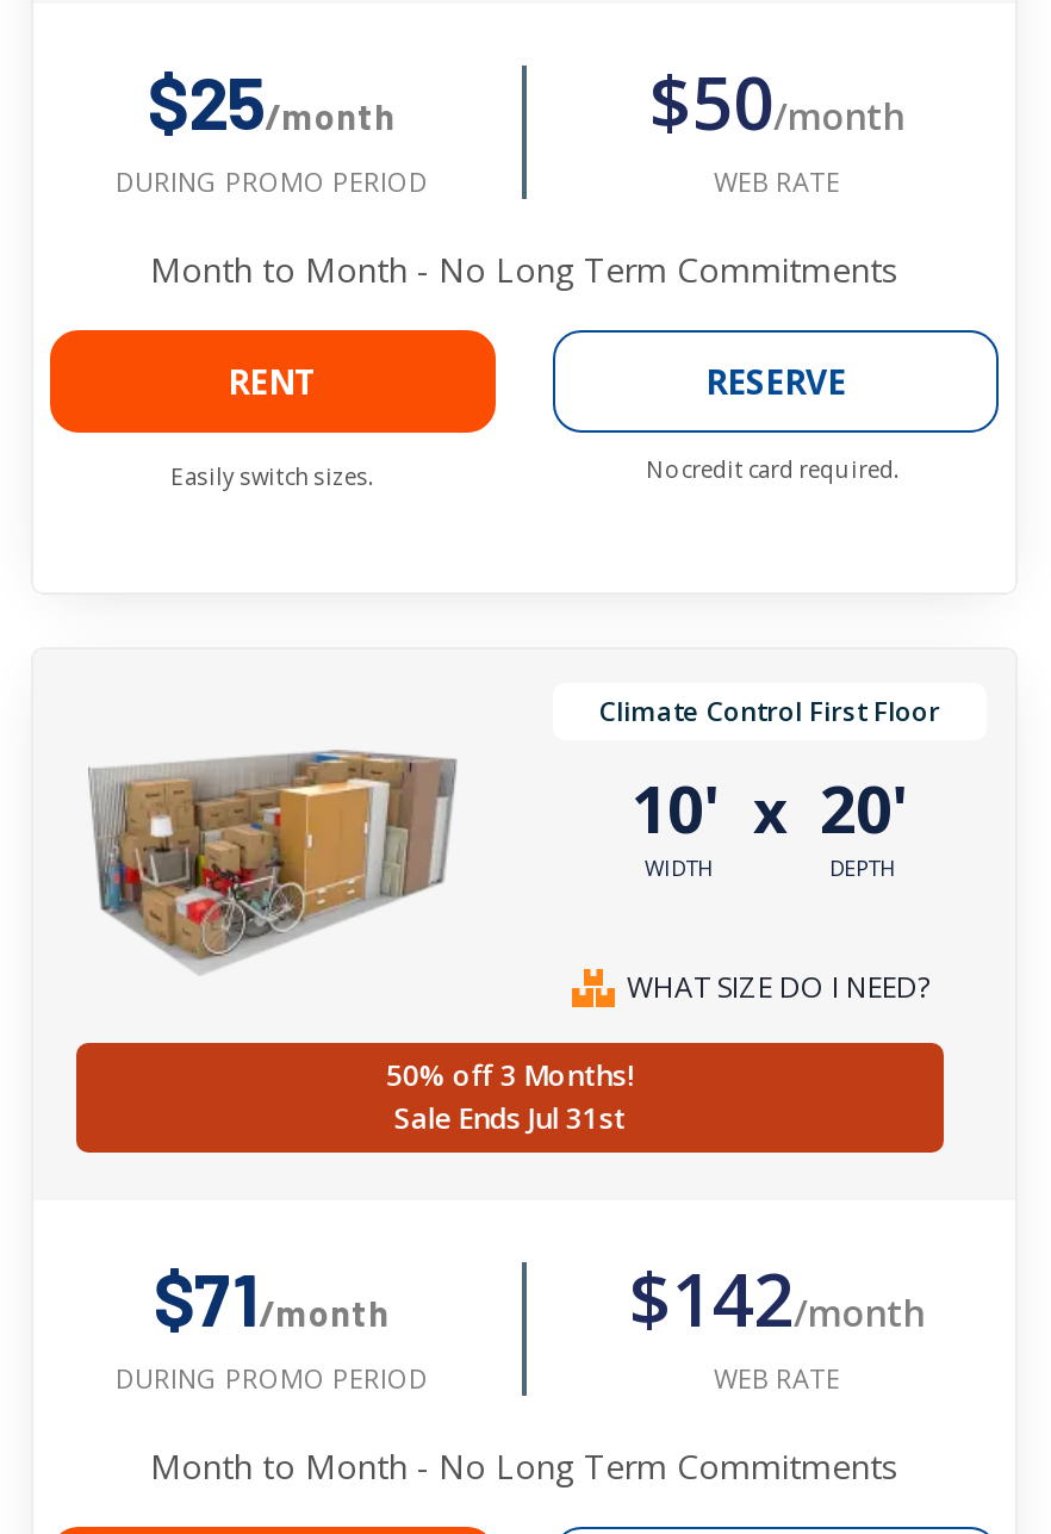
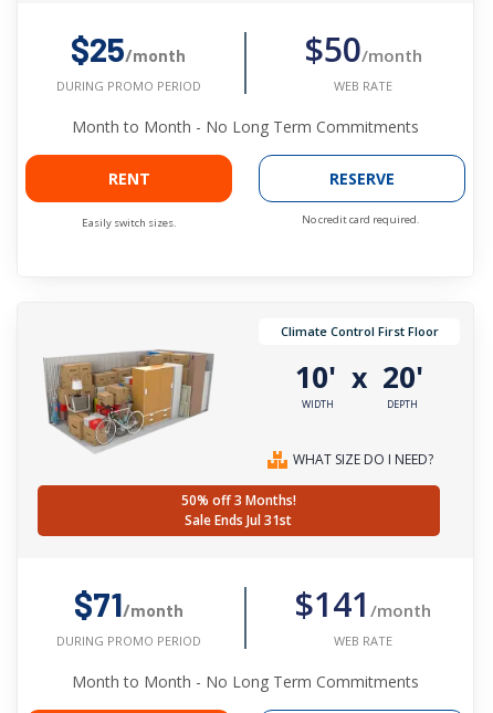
- $142/month
+ $141/month
